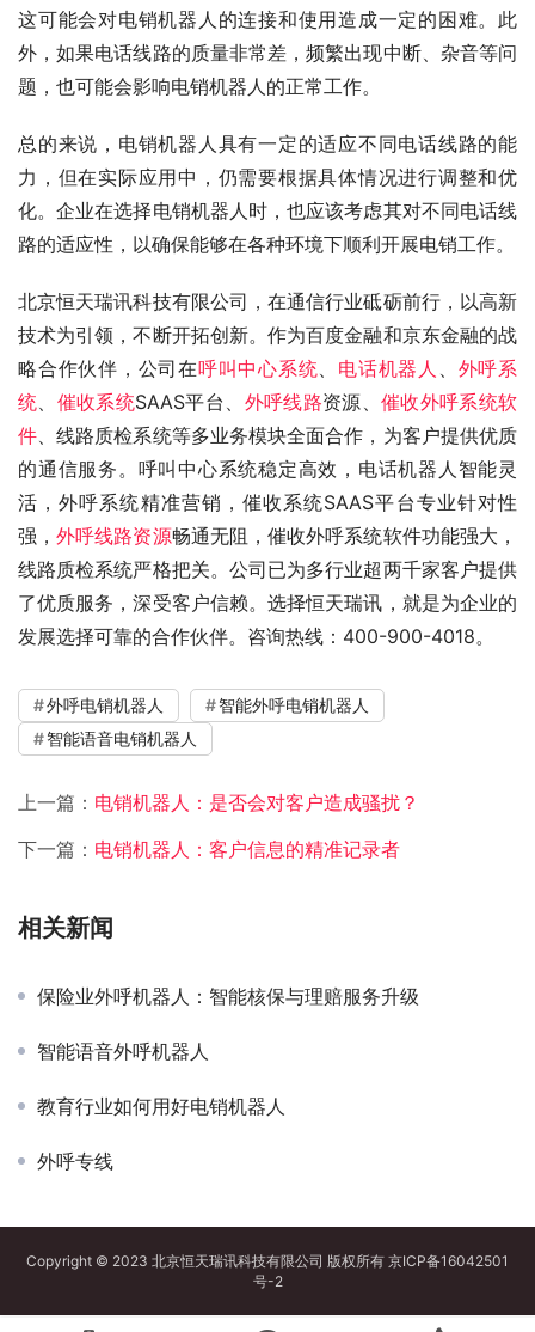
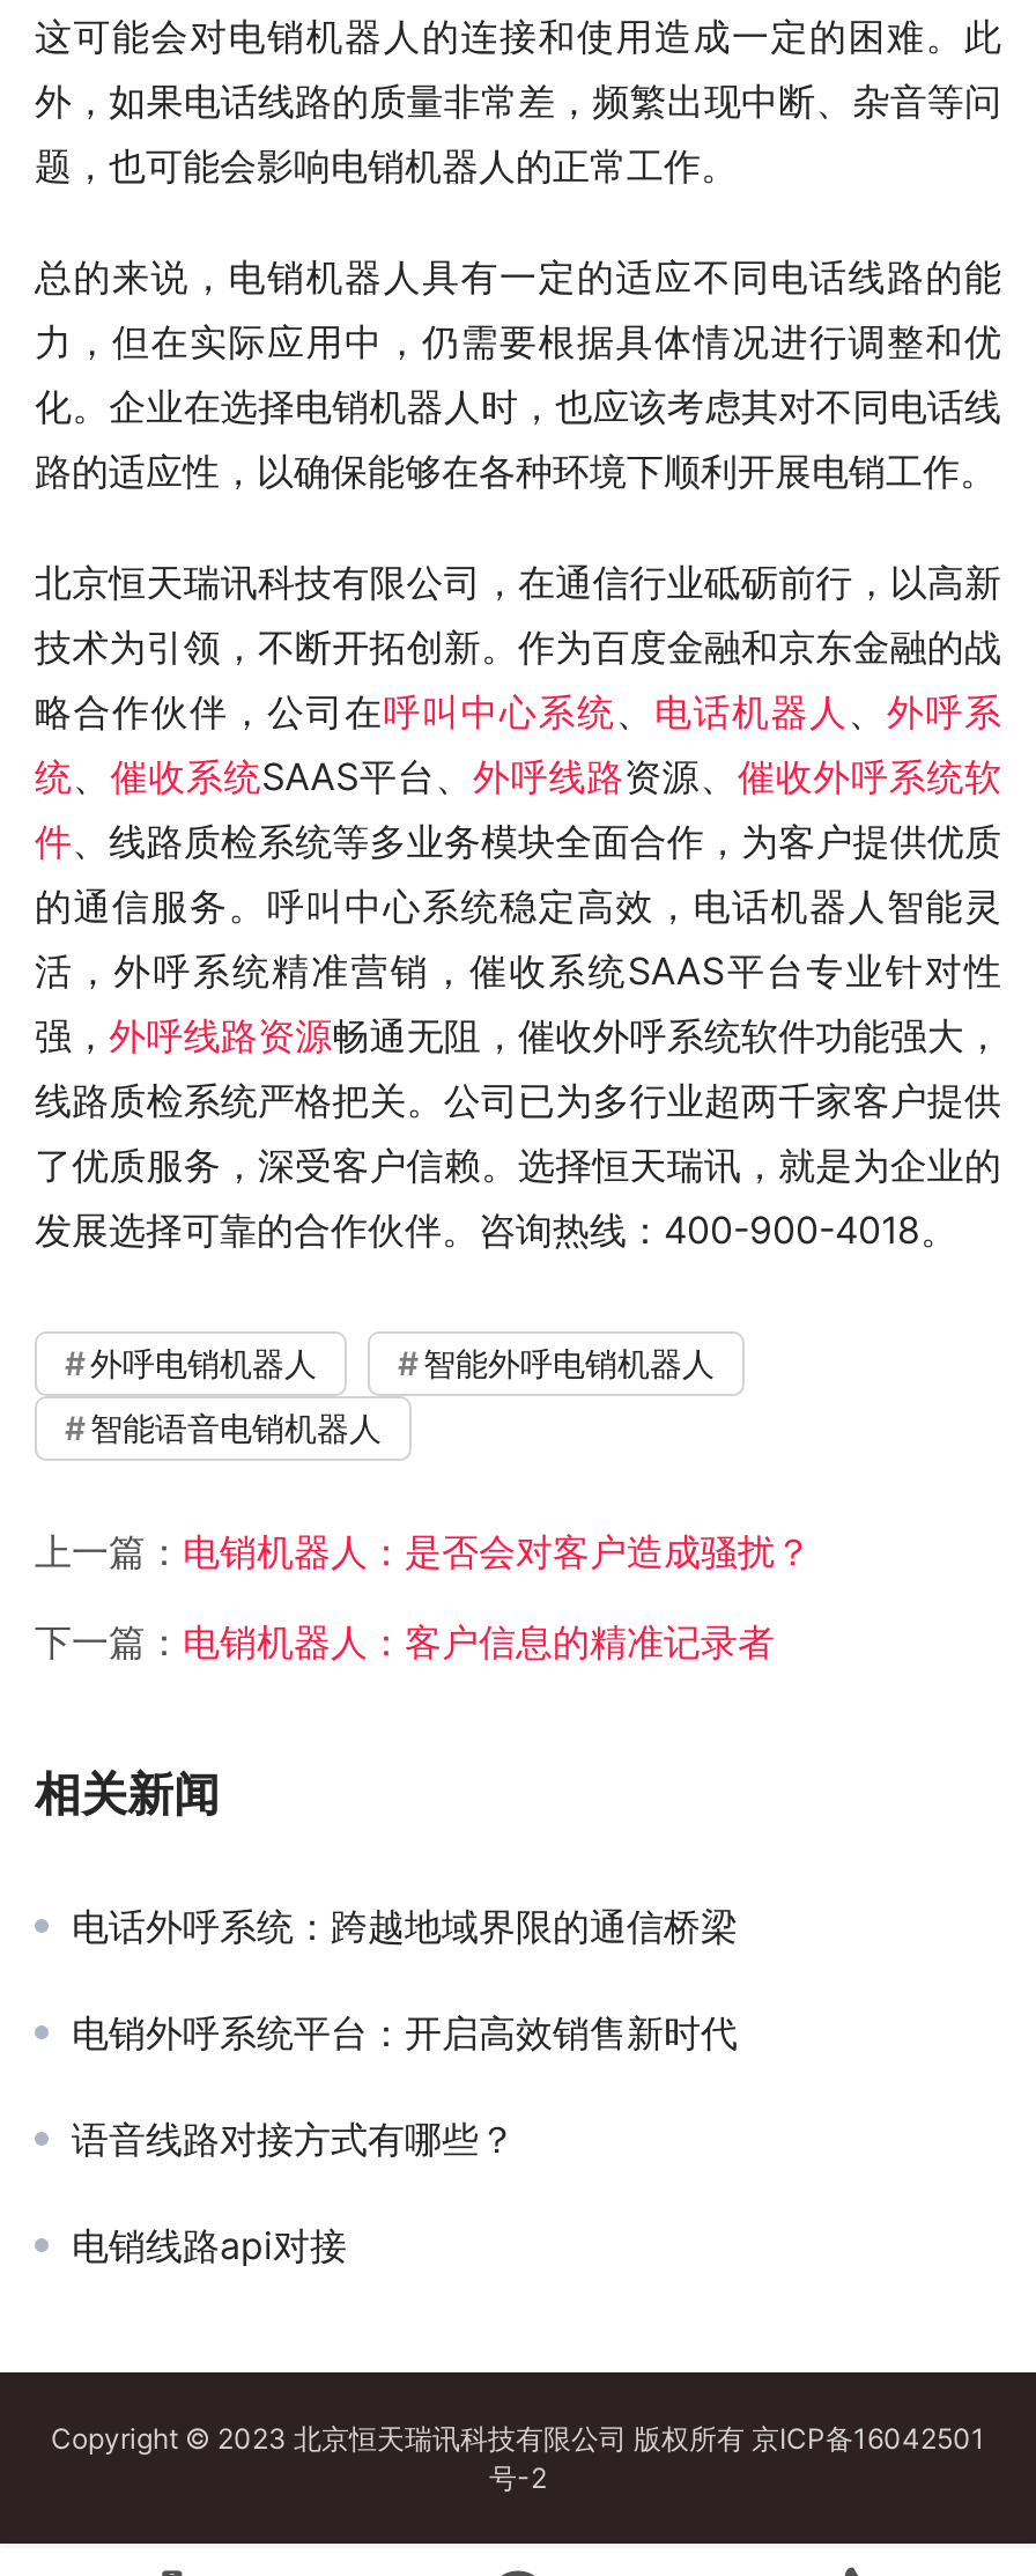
- 保险业外呼机器人：智能核保与理赔服务升级
+ 电话外呼系统：跨越地域界限的通信桥梁

- 智能语音外呼机器人
+ 电销外呼系统平台：开启高效销售新时代

- 教育行业如何用好电销机器人
+ 语音线路对接方式有哪些？

- 外呼专线
+ 电销线路api对接
